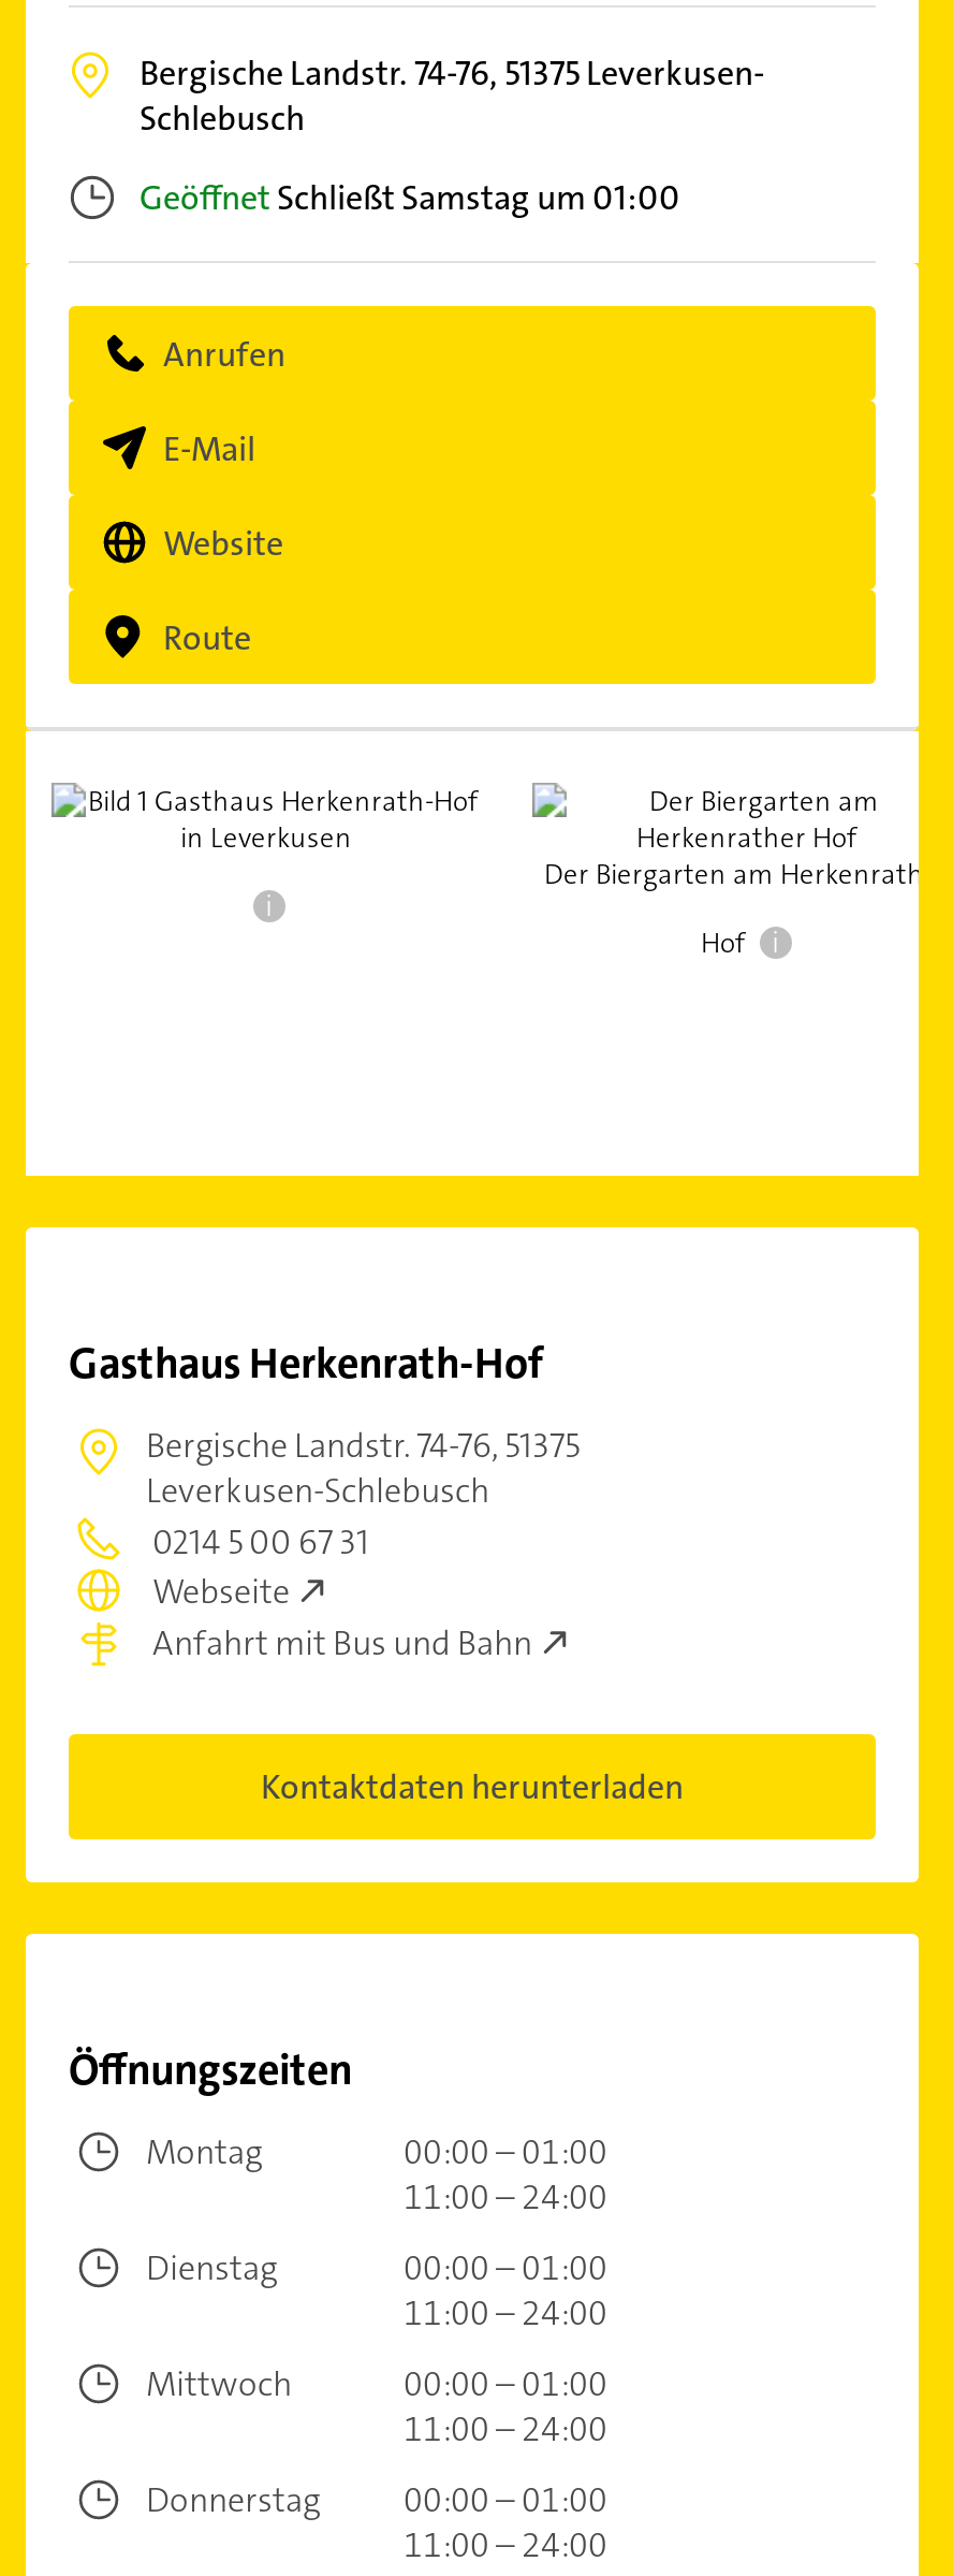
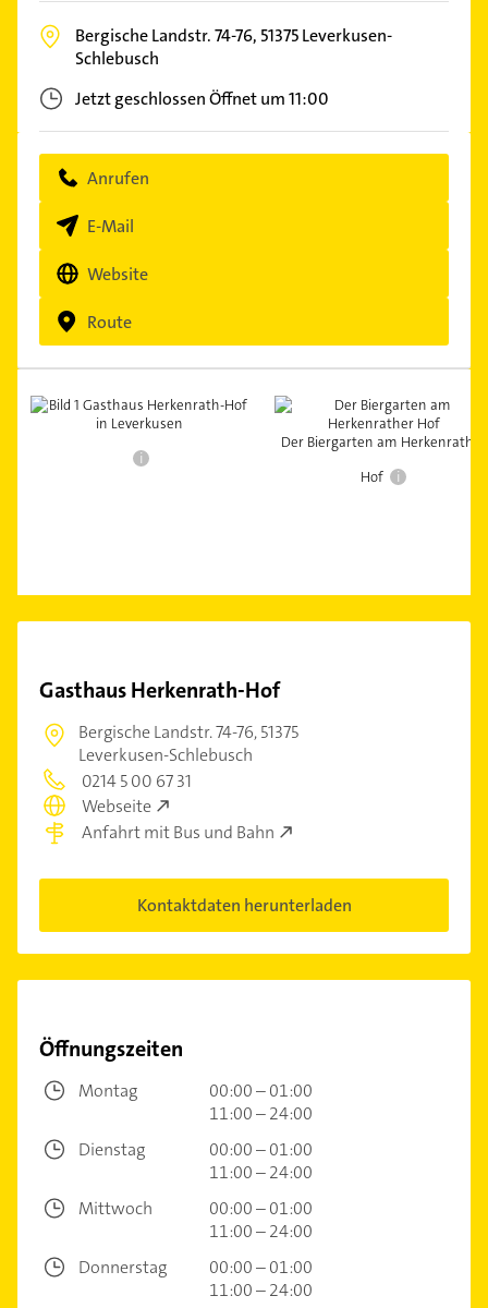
- Geöffnet Schließt Samstag um 01:00
+ Jetzt geschlossen Öffnet um 11:00
